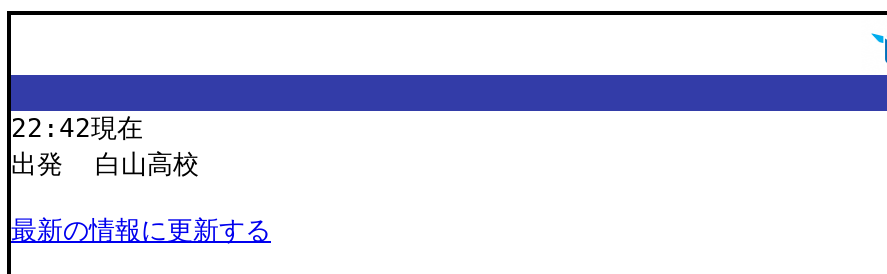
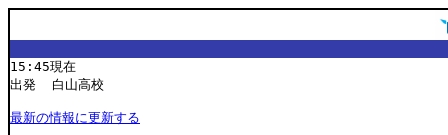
- 22:42現在
+ 15:45現在
